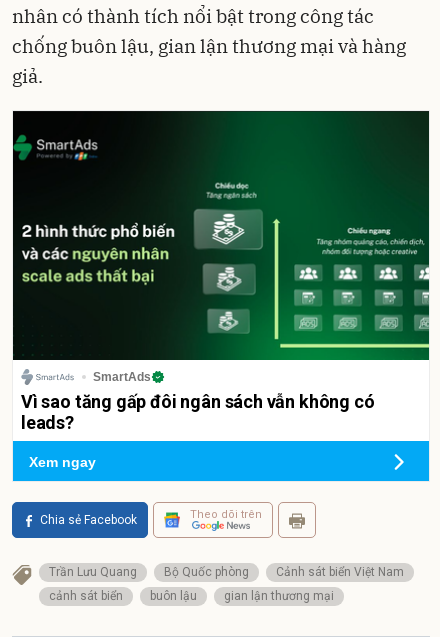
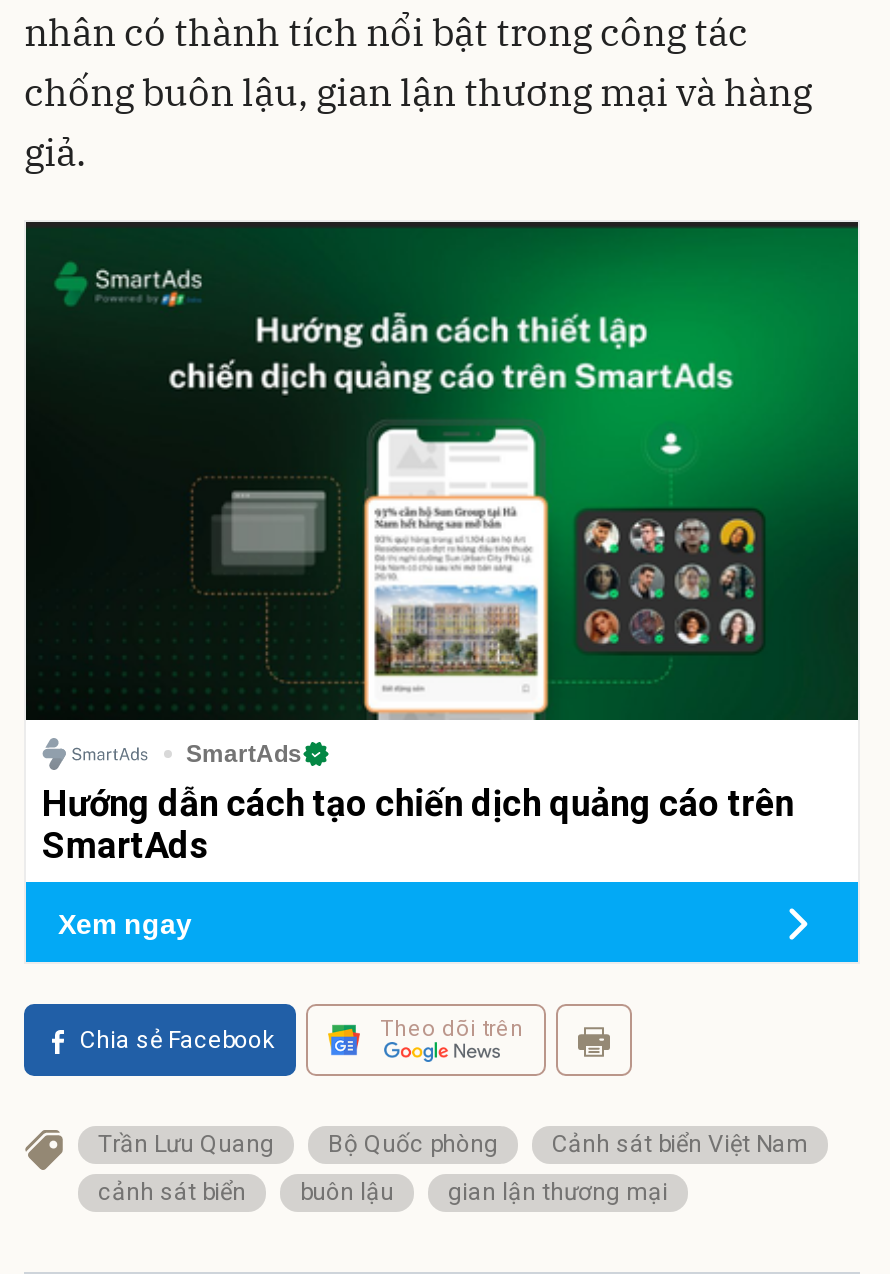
- [image]
- Vì sao tăng gấp đôi ngân sách vẫn không có
- leads?
+ [image]
+ Hướng dẫn cách tạo chiến dịch quảng cáo trên
+ SmartAds
